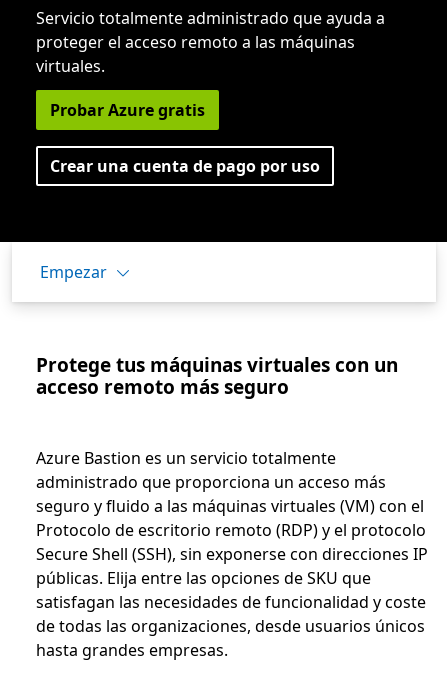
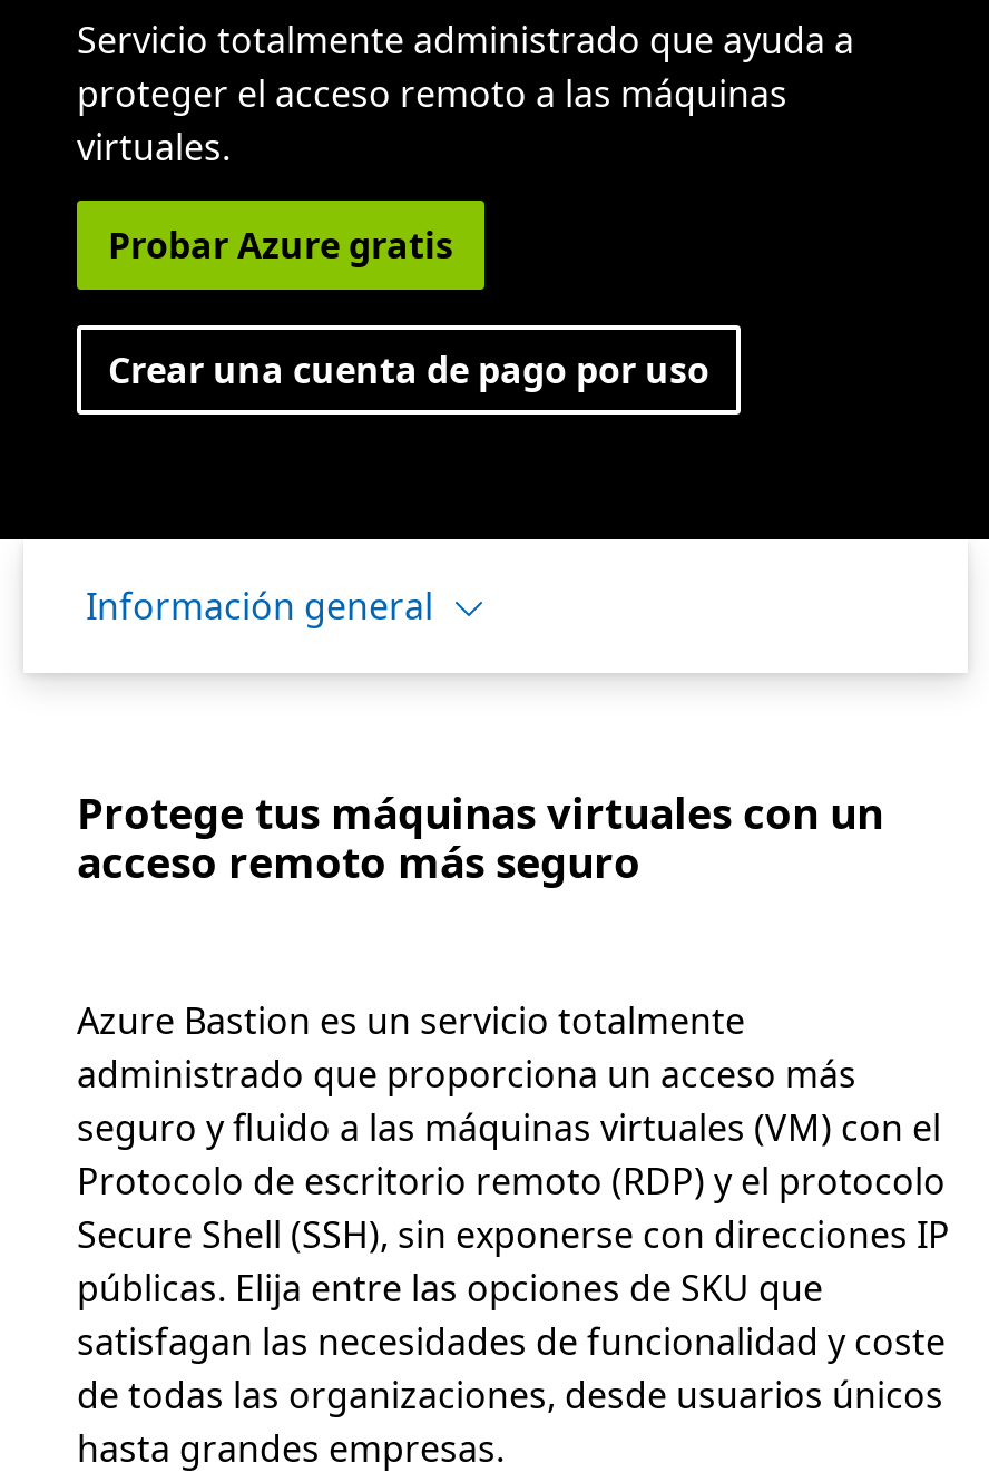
- Empezar
+ Información general
